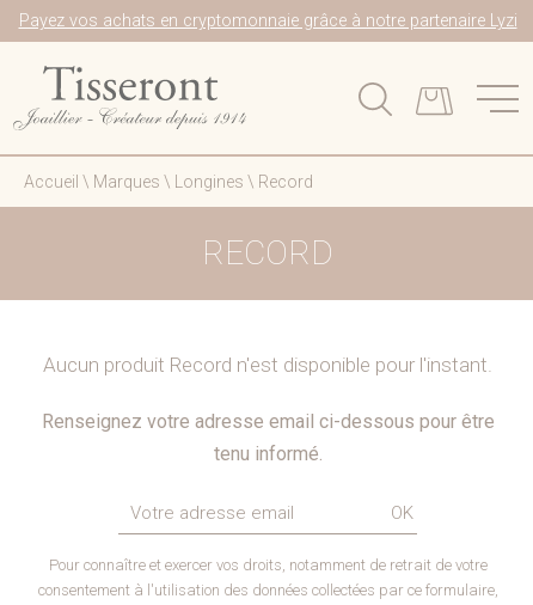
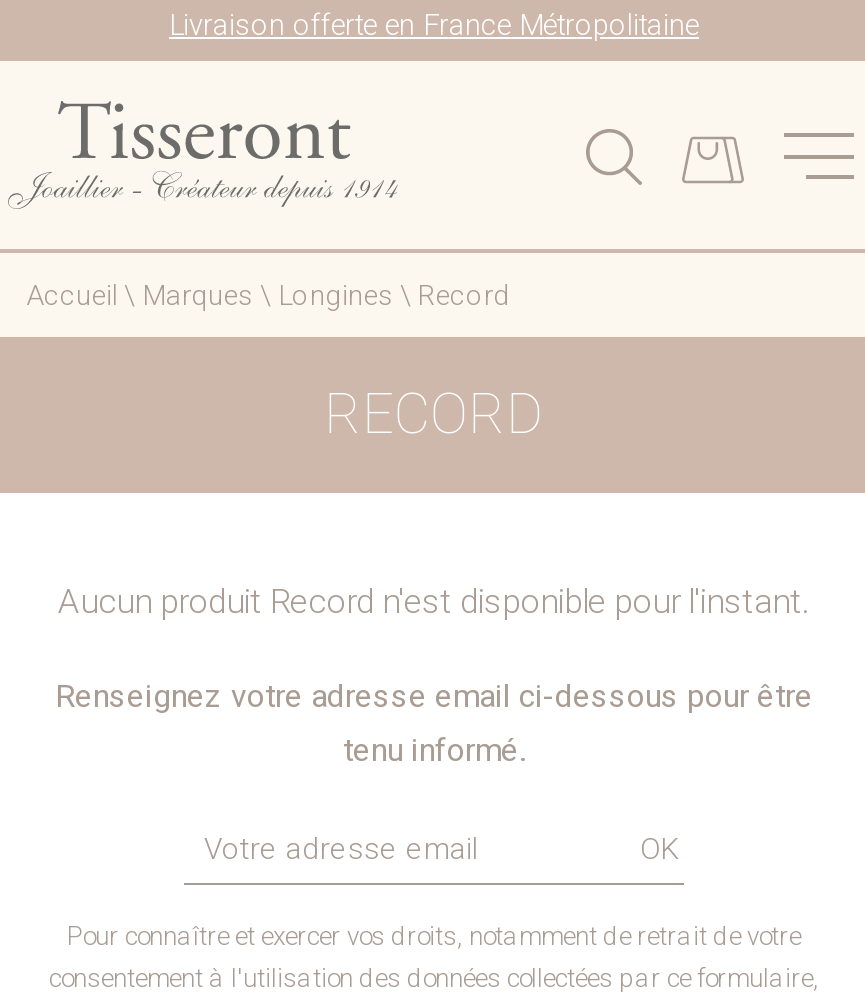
- Payez vos achats en cryptomonnaie grâce à notre partenaire Lyzi
+ Livraison offerte en France Métropolitaine
